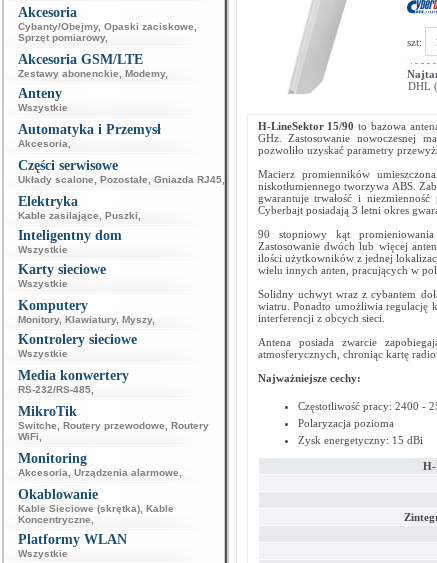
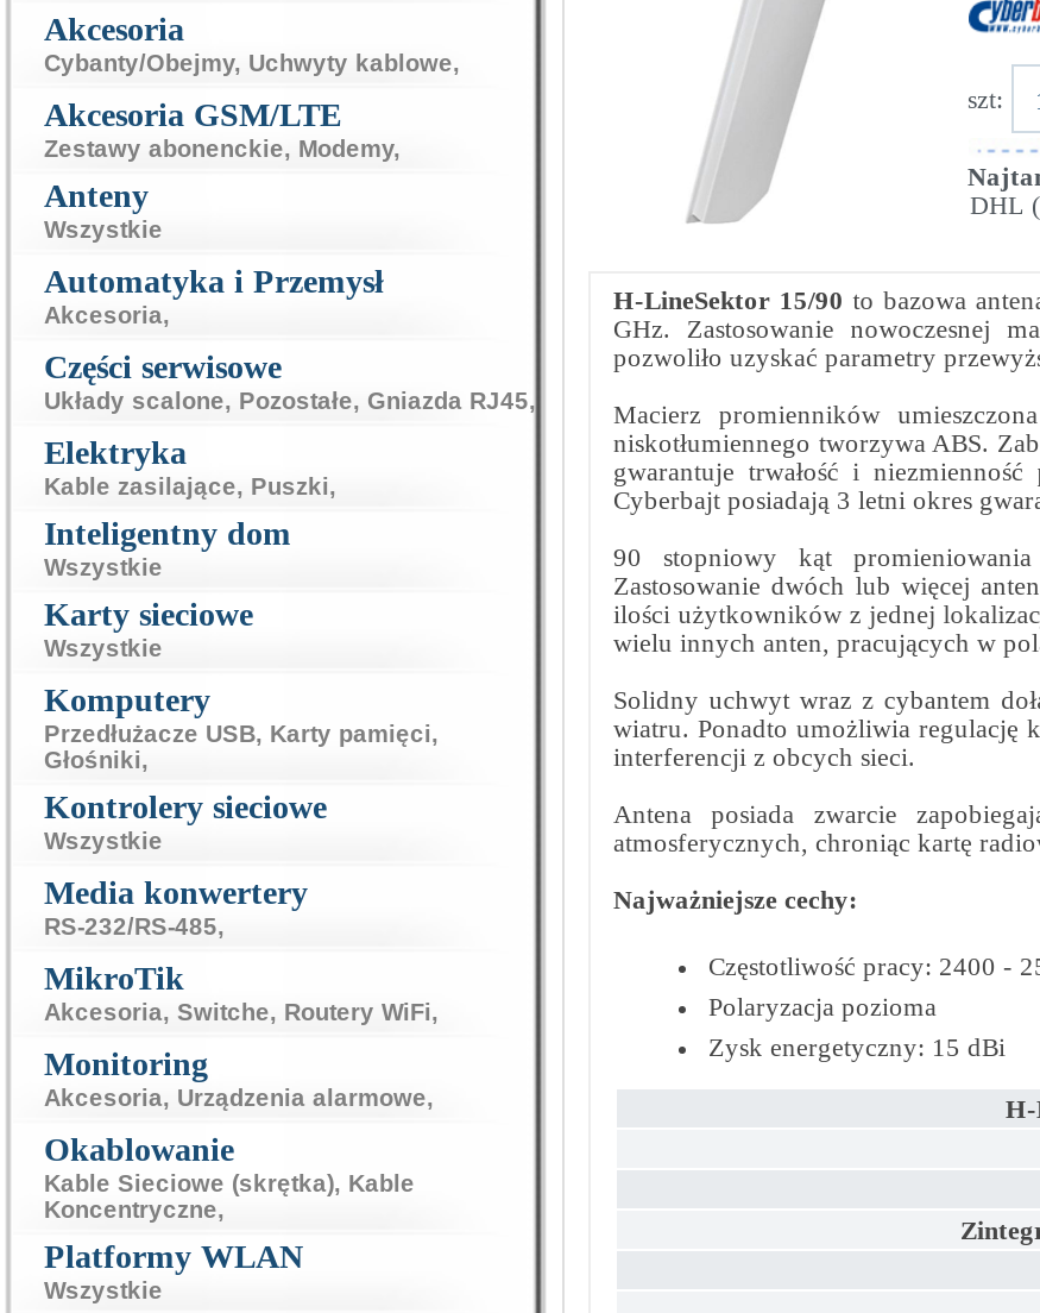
- Cybanty/Obejmy, Opaski zaciskowe,
- Sprzęt pomiarowy,
+ Cybanty/Obejmy, Uchwyty kablowe,

- Monitory, Klawiatury, Myszy,
+ Przedłużacze USB, Karty pamięci,
+ Głośniki,

- Switche, Routery przewodowe, Routery
- WiFi,
+ Akcesoria, Switche, Routery WiFi,
